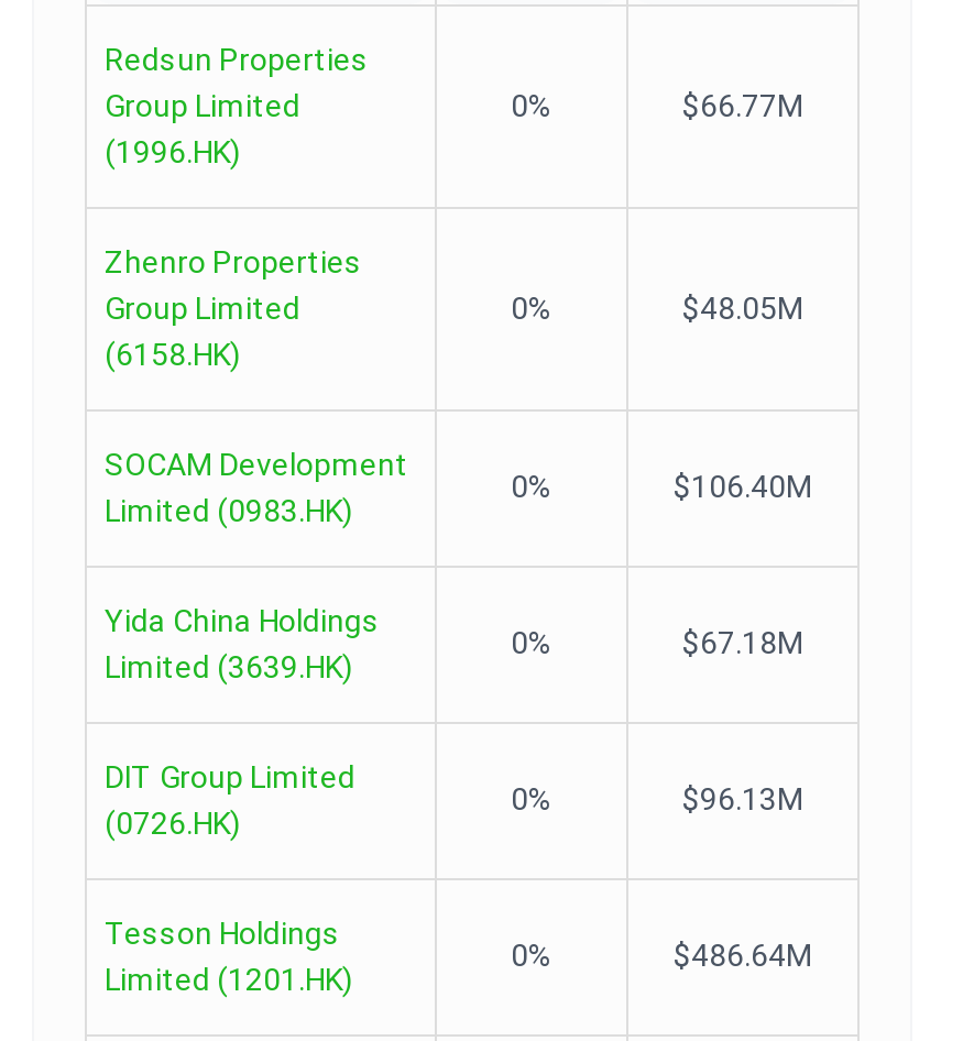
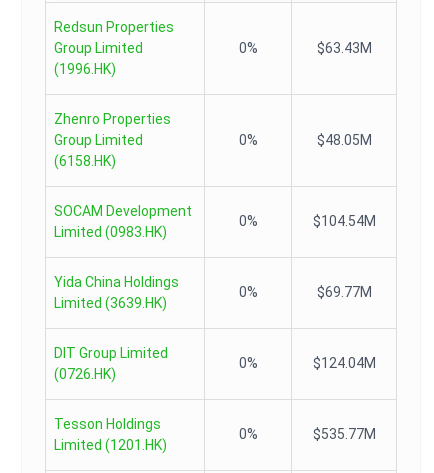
- $66.77M
+ $63.43M

- $106.40M
+ $104.54M

- $67.18M
+ $69.77M

- $96.13M
+ $124.04M

- $486.64M
+ $535.77M
